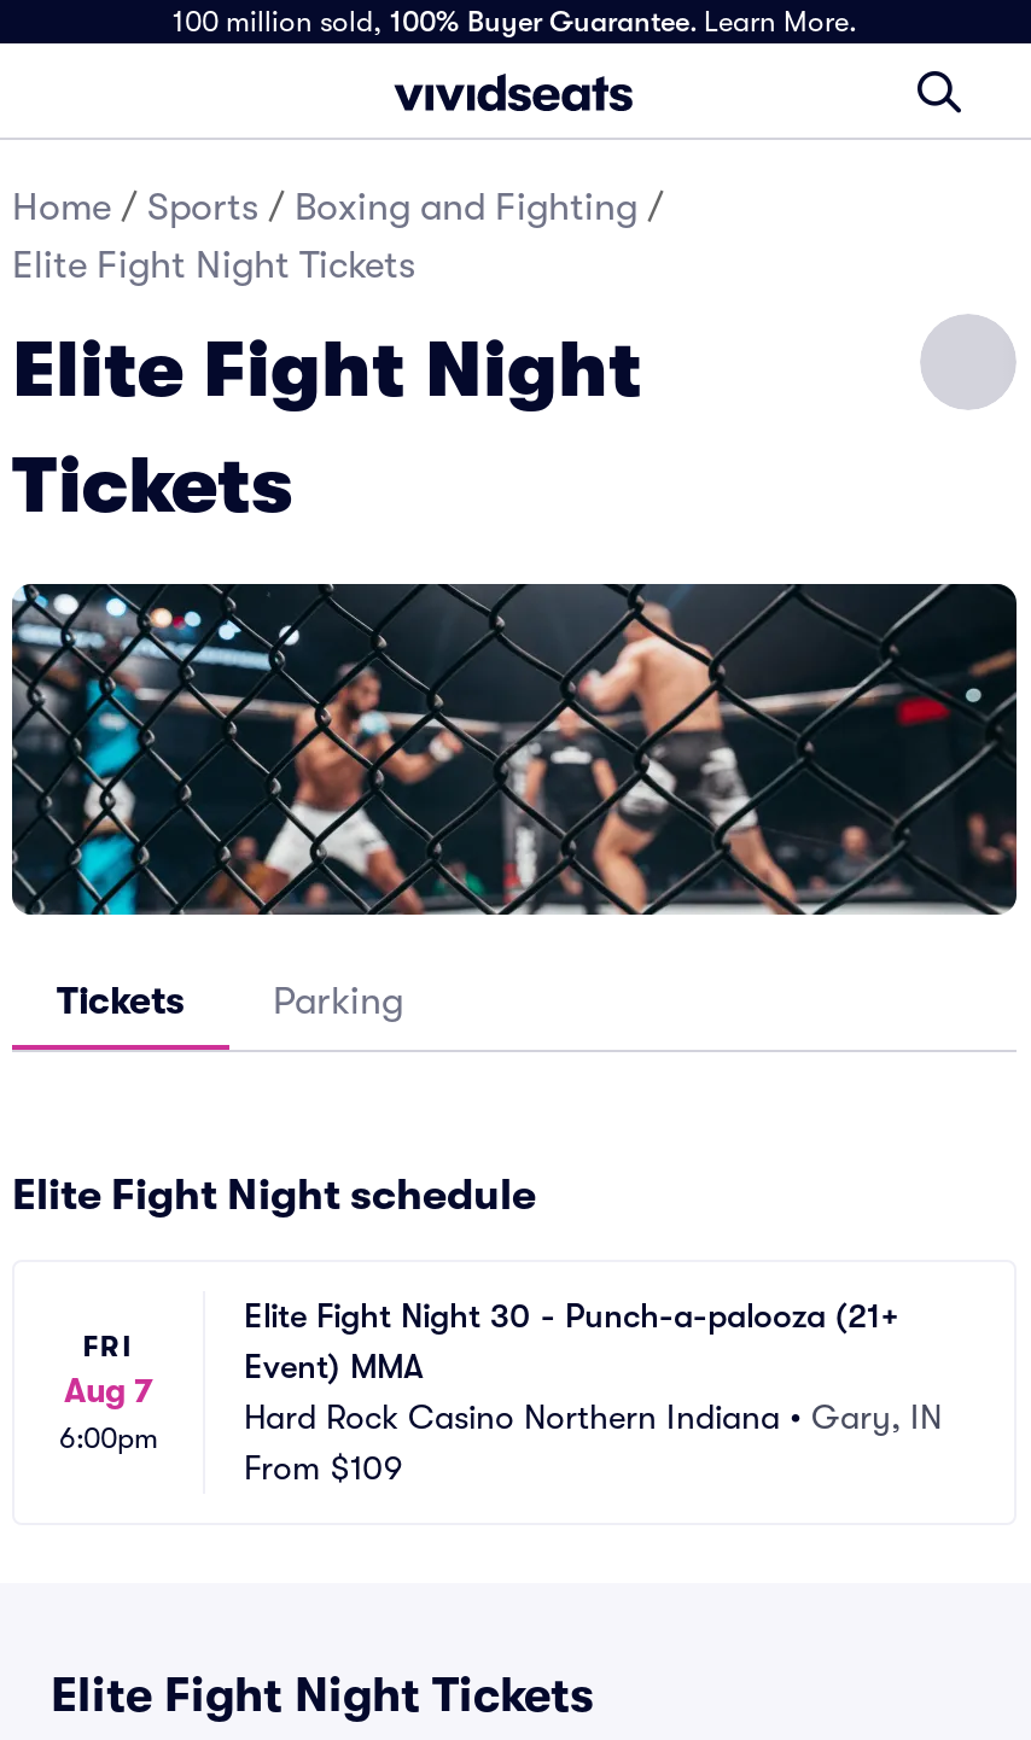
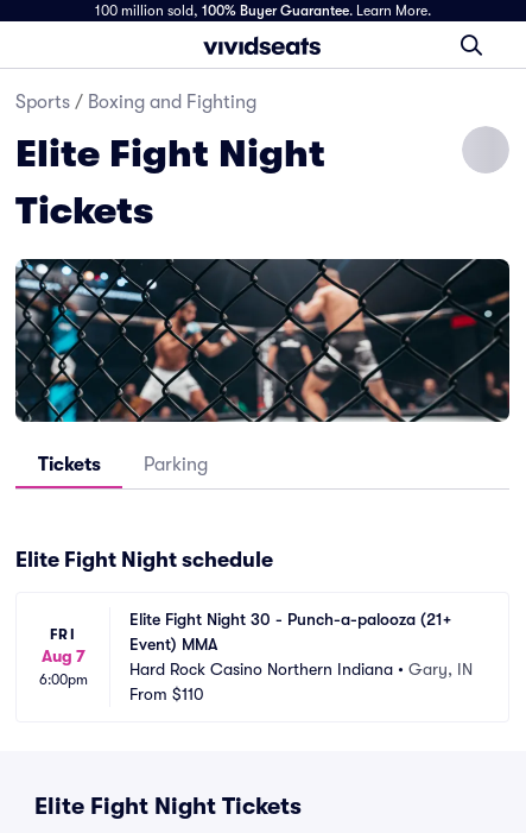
- Home / Sports / Boxing and Fighting /
- Elite Fight Night Tickets
+ Sports / Boxing and Fighting

- From $109
+ From $110
